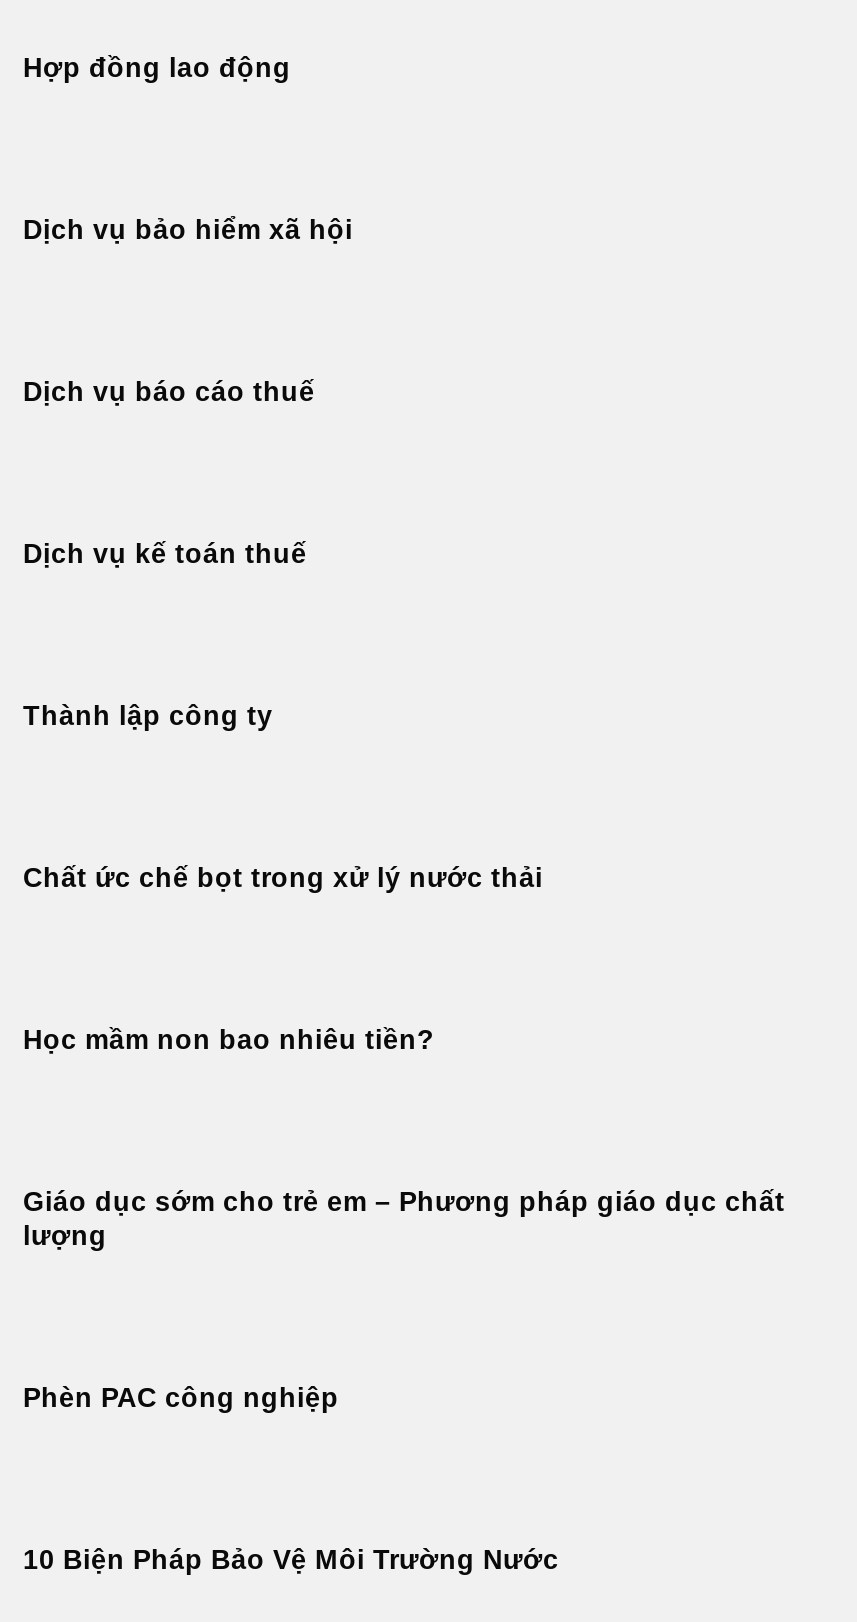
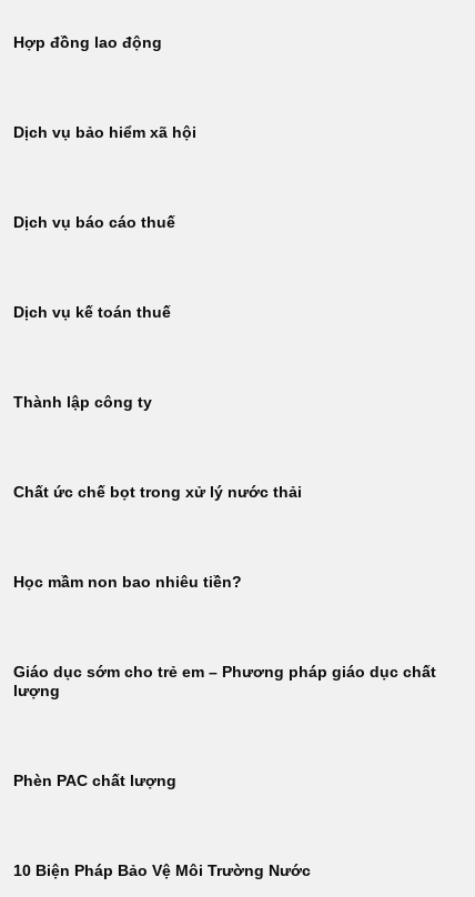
- Phèn PAC công nghiệp
+ Phèn PAC chất lượng
